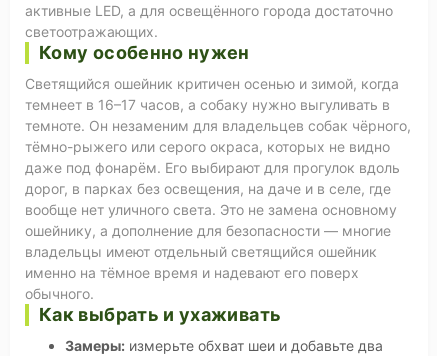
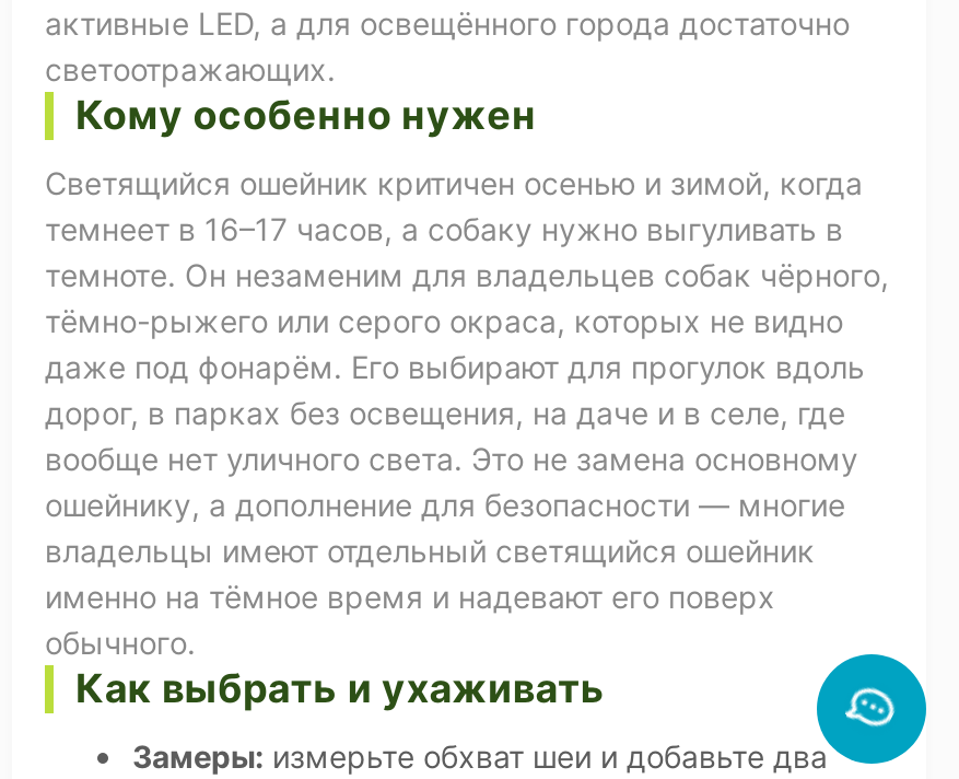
+ [image]
